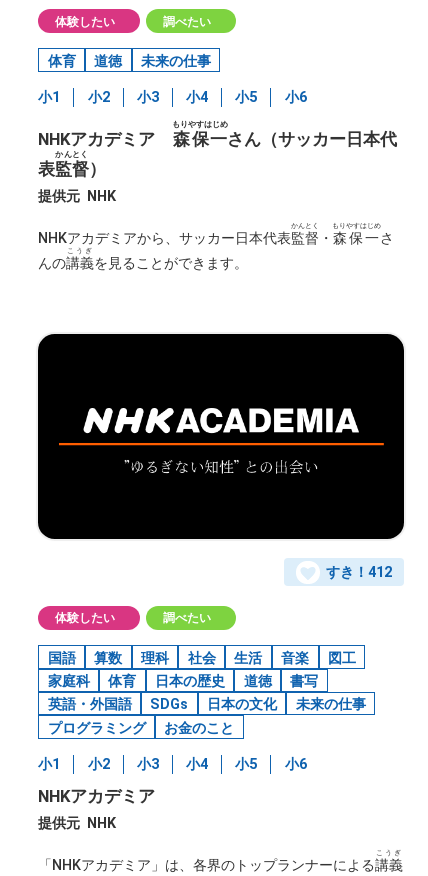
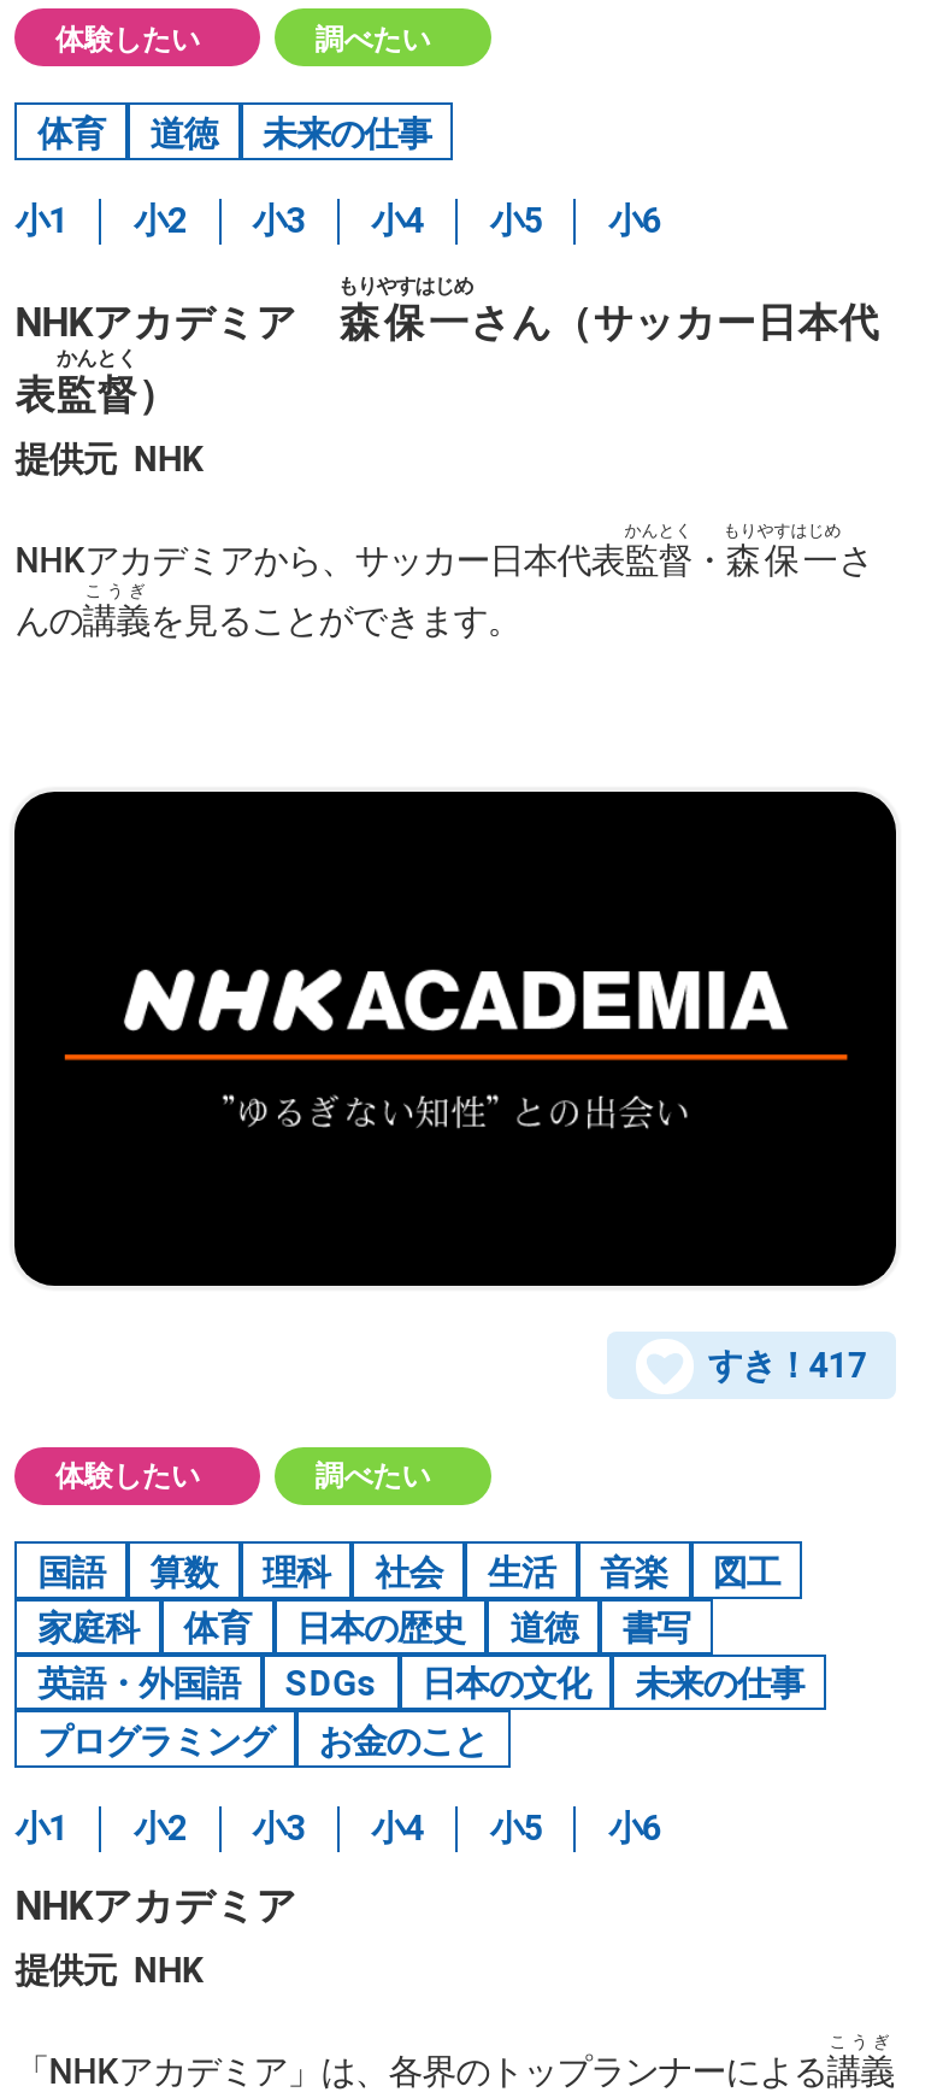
- すき！412
+ すき！417
